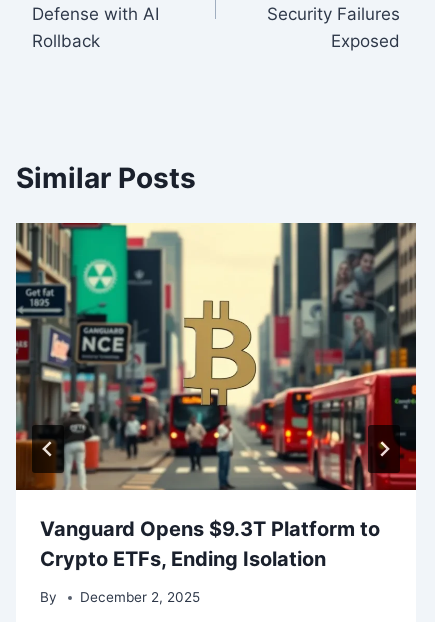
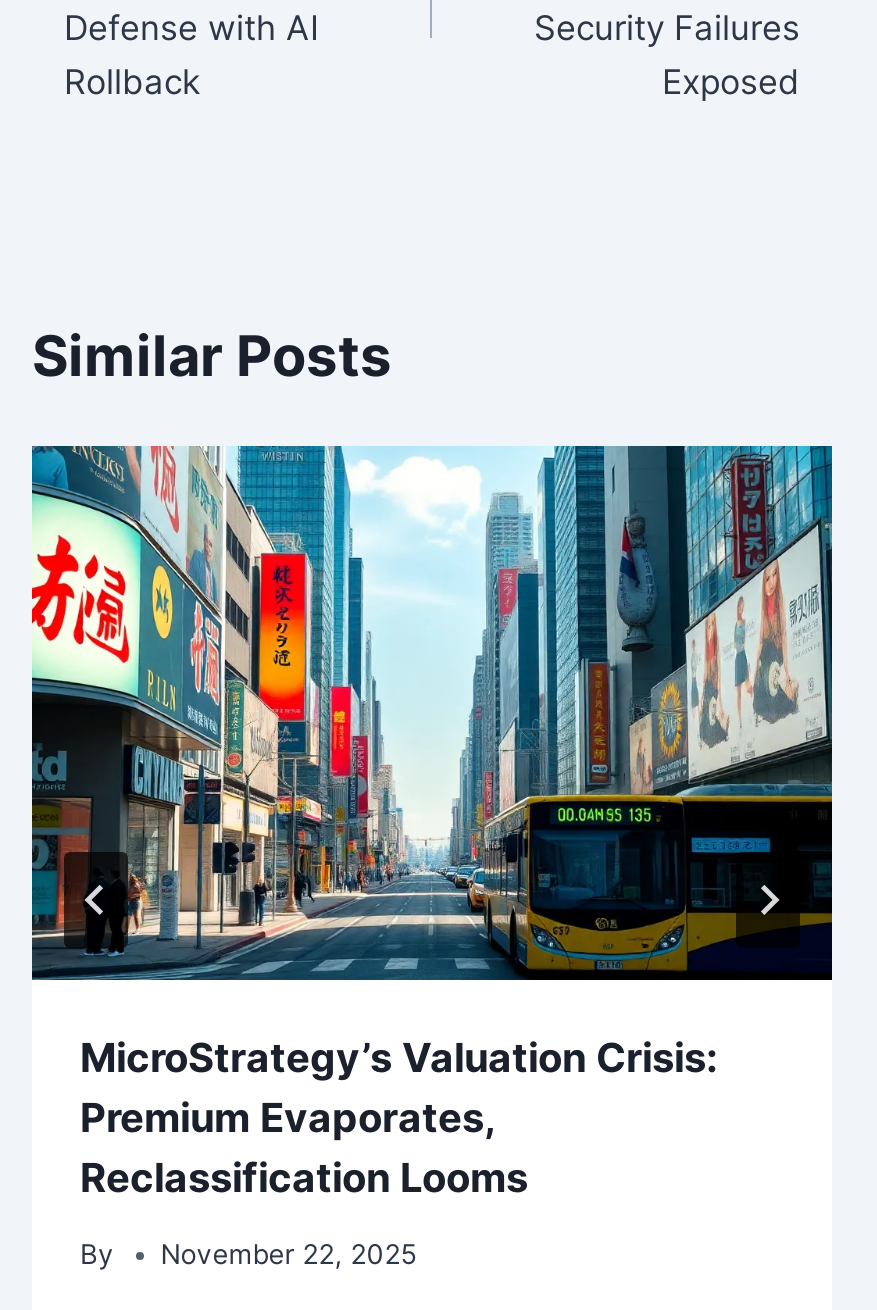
- [image]
- Vanguard Opens $9.3T Platform to
- Crypto ETFs, Ending Isolation
+ [image]
+ MicroStrategy’s Valuation Crisis:
+ Premium Evaporates,
+ Reclassification Looms

- By December 2, 2025
+ By November 22, 2025
